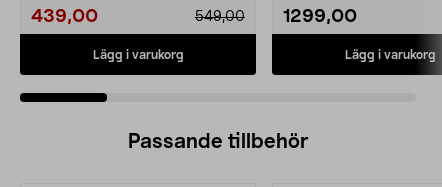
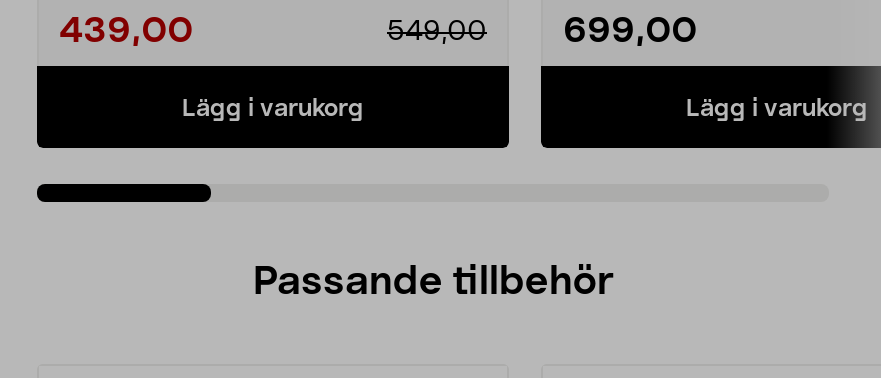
- 1299,00
+ 699,00
